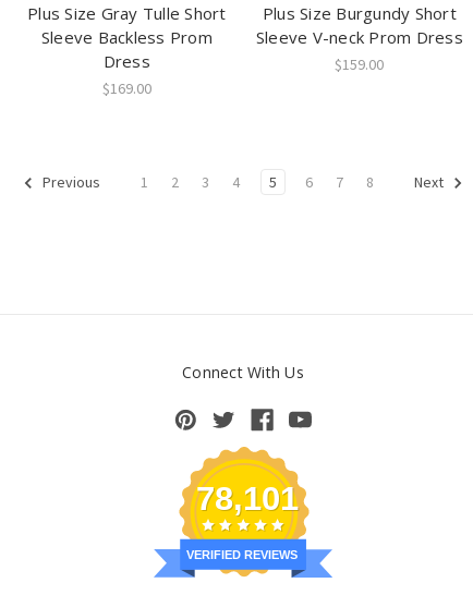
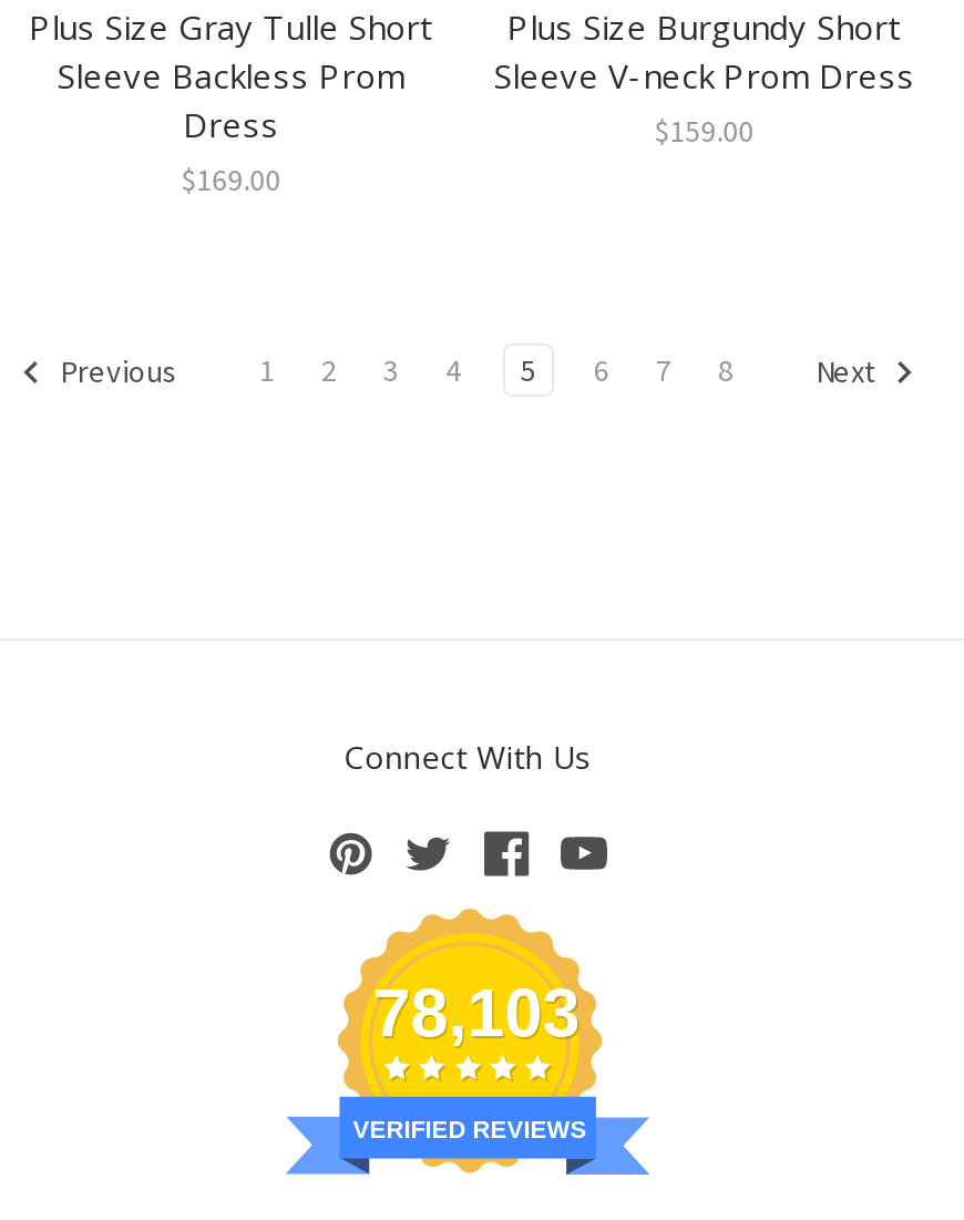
- 78,101
+ 78,103
